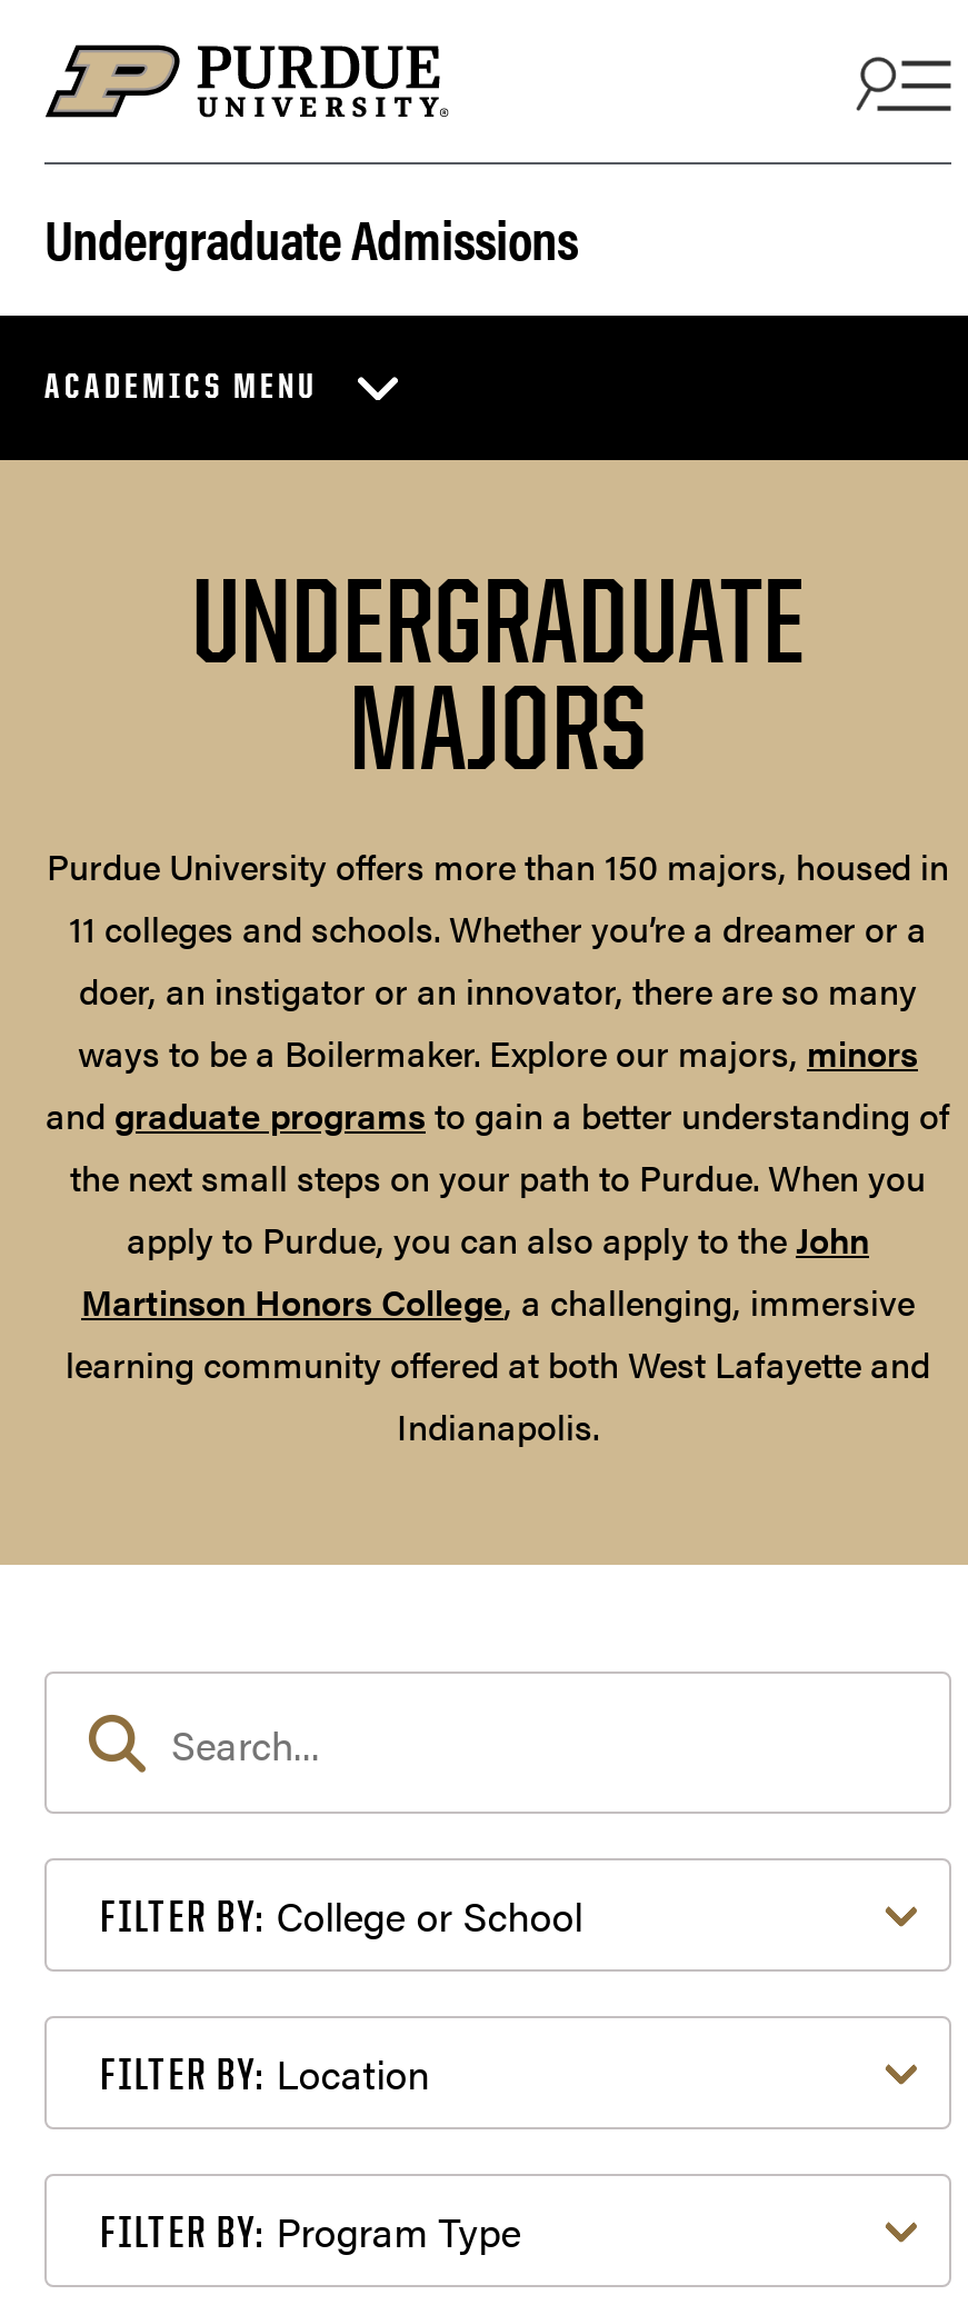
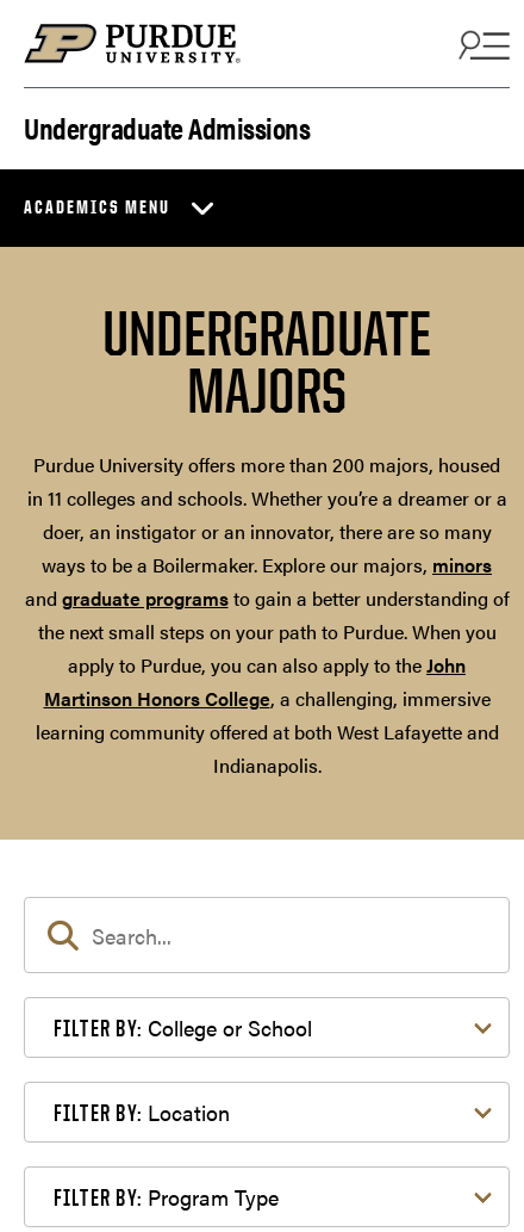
- Purdue University offers more than 150 majors, housed in
- 11 colleges and schools. Whether you’re a dreamer or a
+ Purdue University offers more than 200 majors, housed
+ in 11 colleges and schools. Whether you’re a dreamer or a
